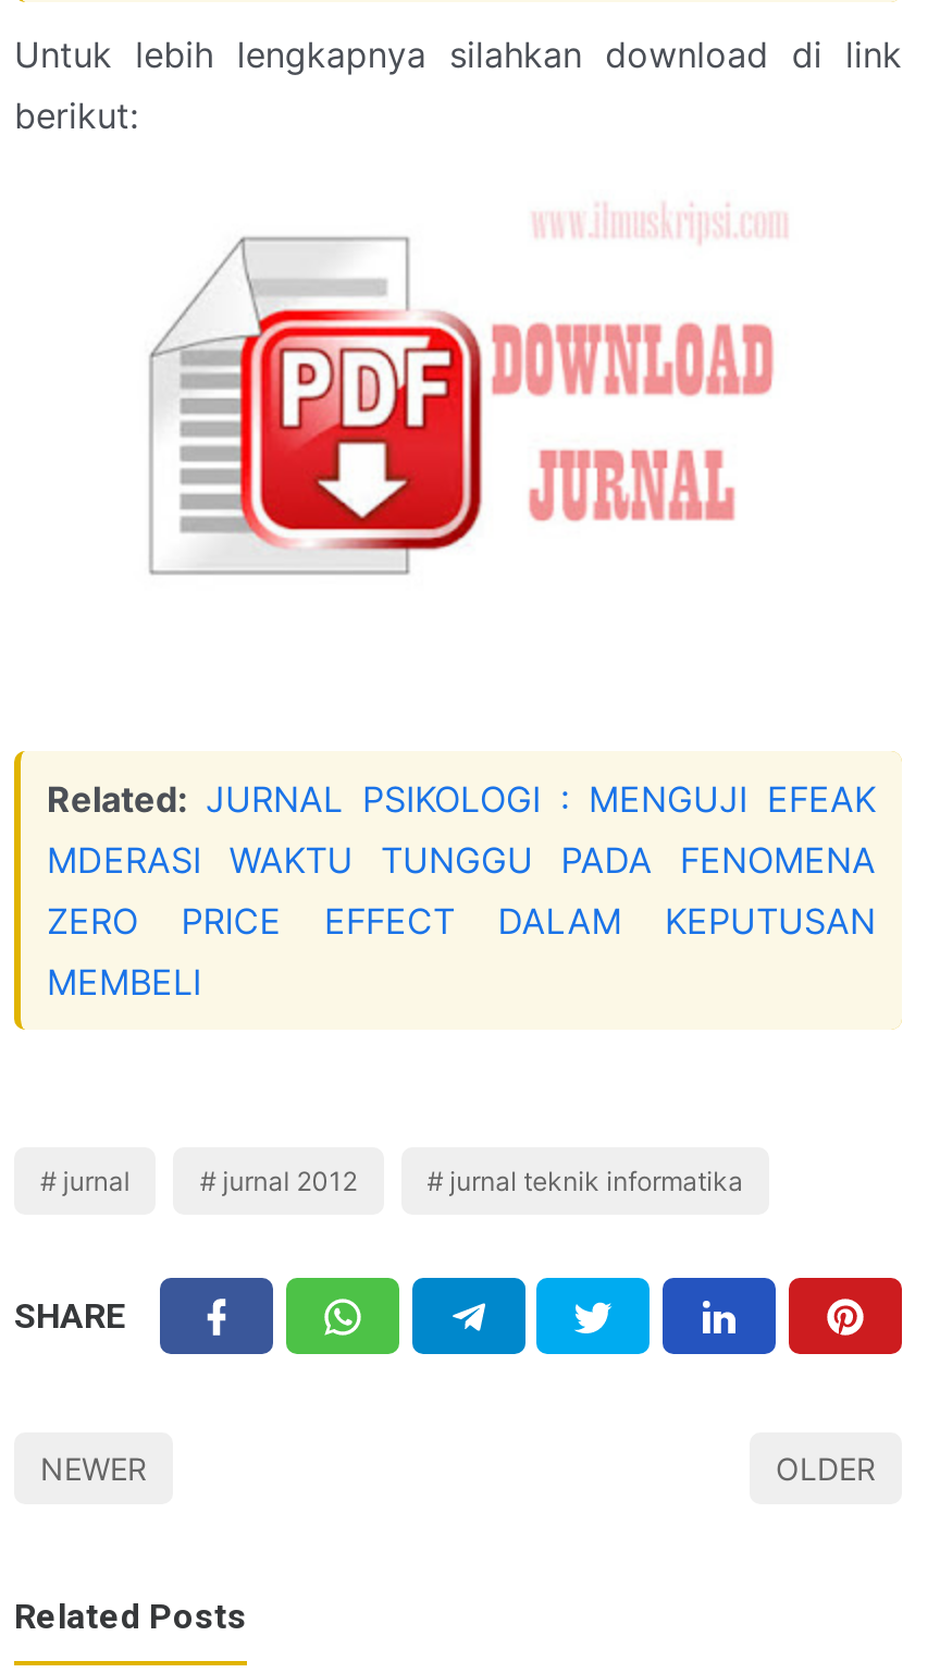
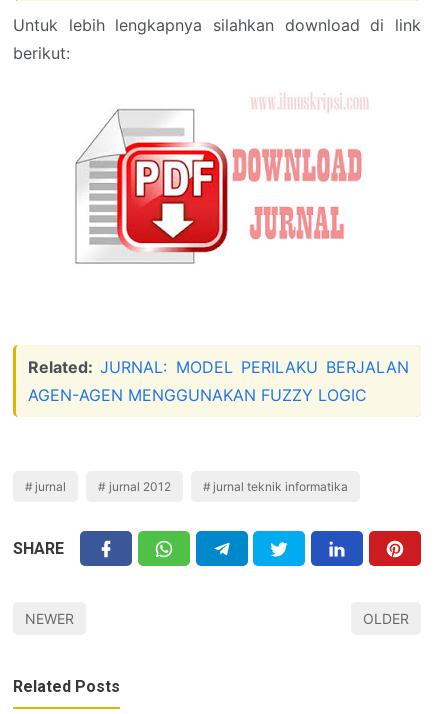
- Related: JURNAL PSIKOLOGI : MENGUJI EFEAK
- MDERASI WAKTU TUNGGU PADA FENOMENA
- ZERO PRICE EFFECT DALAM KEPUTUSAN
- MEMBELI
+ Related: JURNAL: MODEL PERILAKU BERJALAN
+ AGEN-AGEN MENGGUNAKAN FUZZY LOGIC
